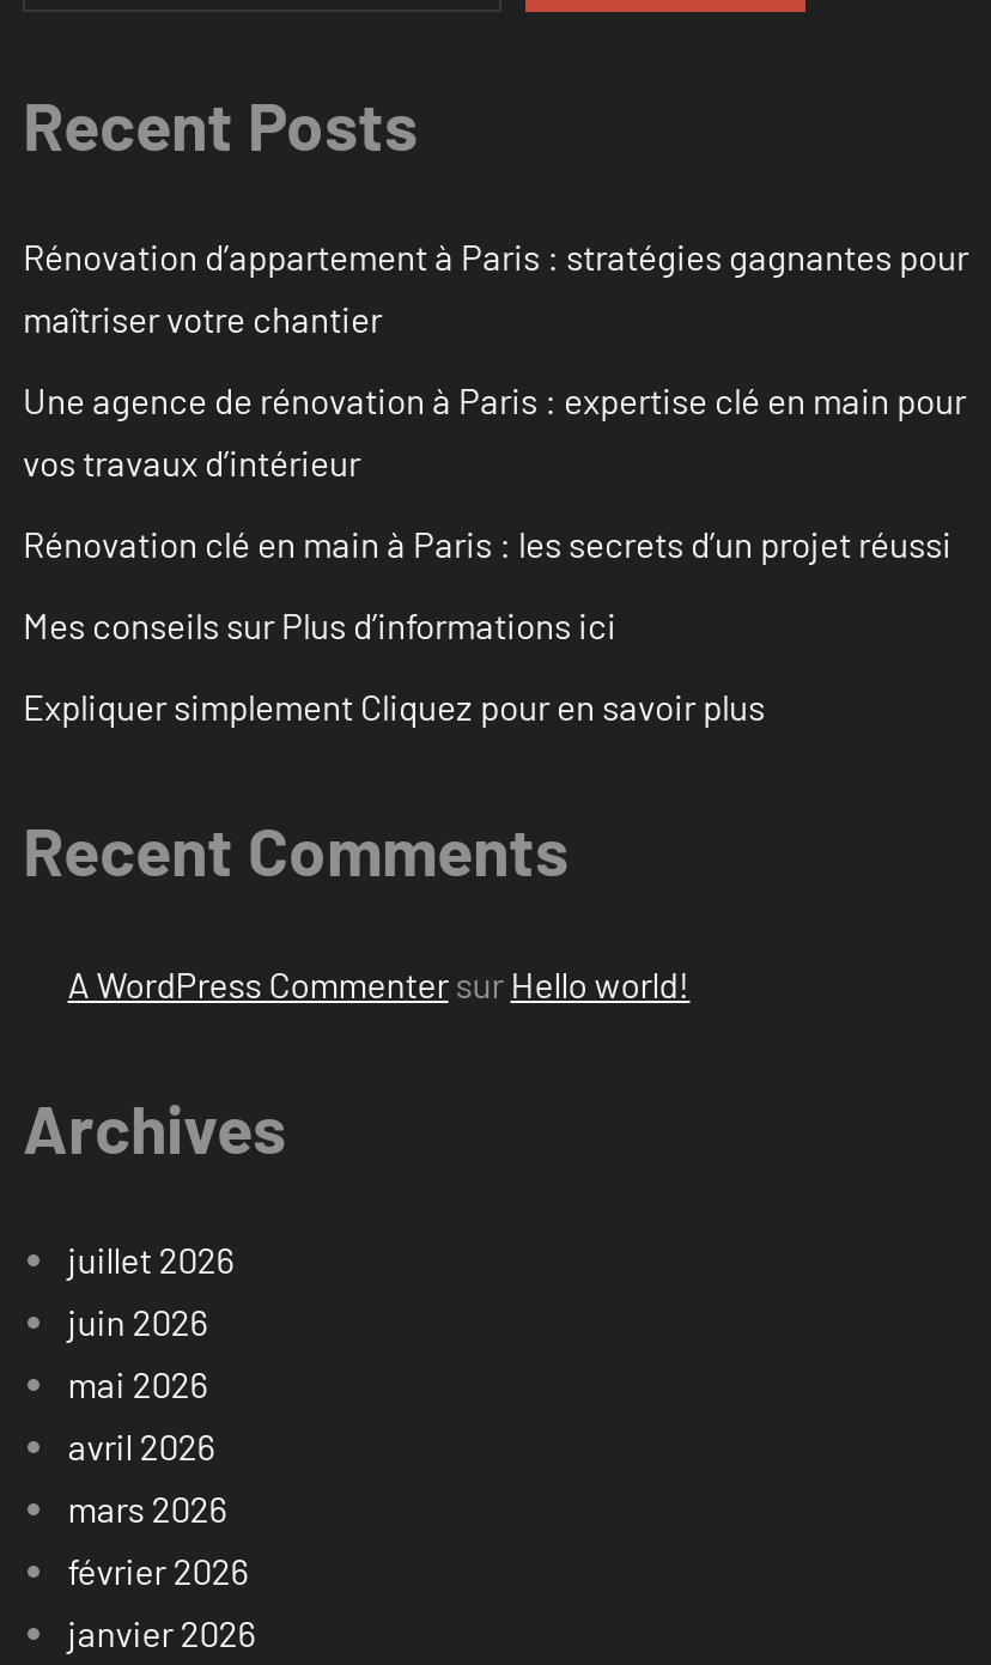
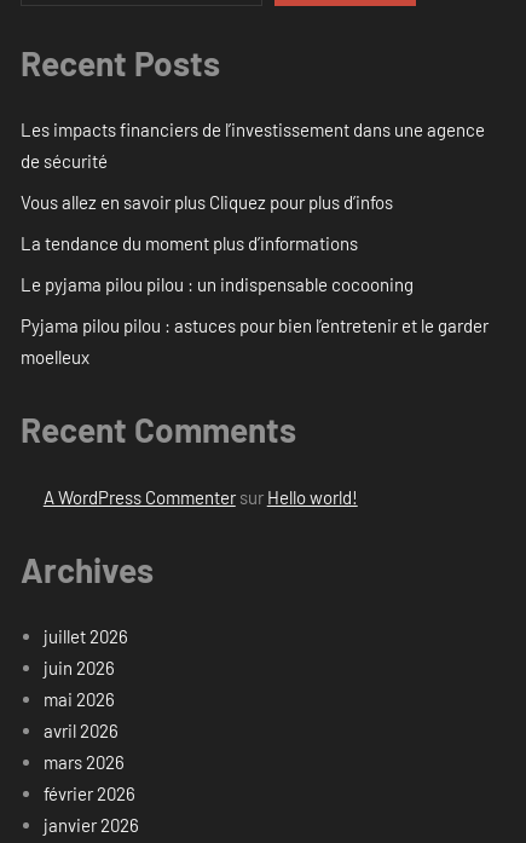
- Rénovation d’appartement à Paris : stratégies gagnantes pour
- maîtriser votre chantier
+ Les impacts financiers de l’investissement dans une agence
+ de sécurité

- Une agence de rénovation à Paris : expertise clé en main pour
- vos travaux d’intérieur
+ Vous allez en savoir plus Cliquez pour plus d’infos

- Rénovation clé en main à Paris : les secrets d’un projet réussi
+ La tendance du moment plus d’informations

- Mes conseils sur Plus d’informations ici
+ Le pyjama pilou pilou : un indispensable cocooning

- Expliquer simplement Cliquez pour en savoir plus
+ Pyjama pilou pilou : astuces pour bien l’entretenir et le garder
+ moelleux
